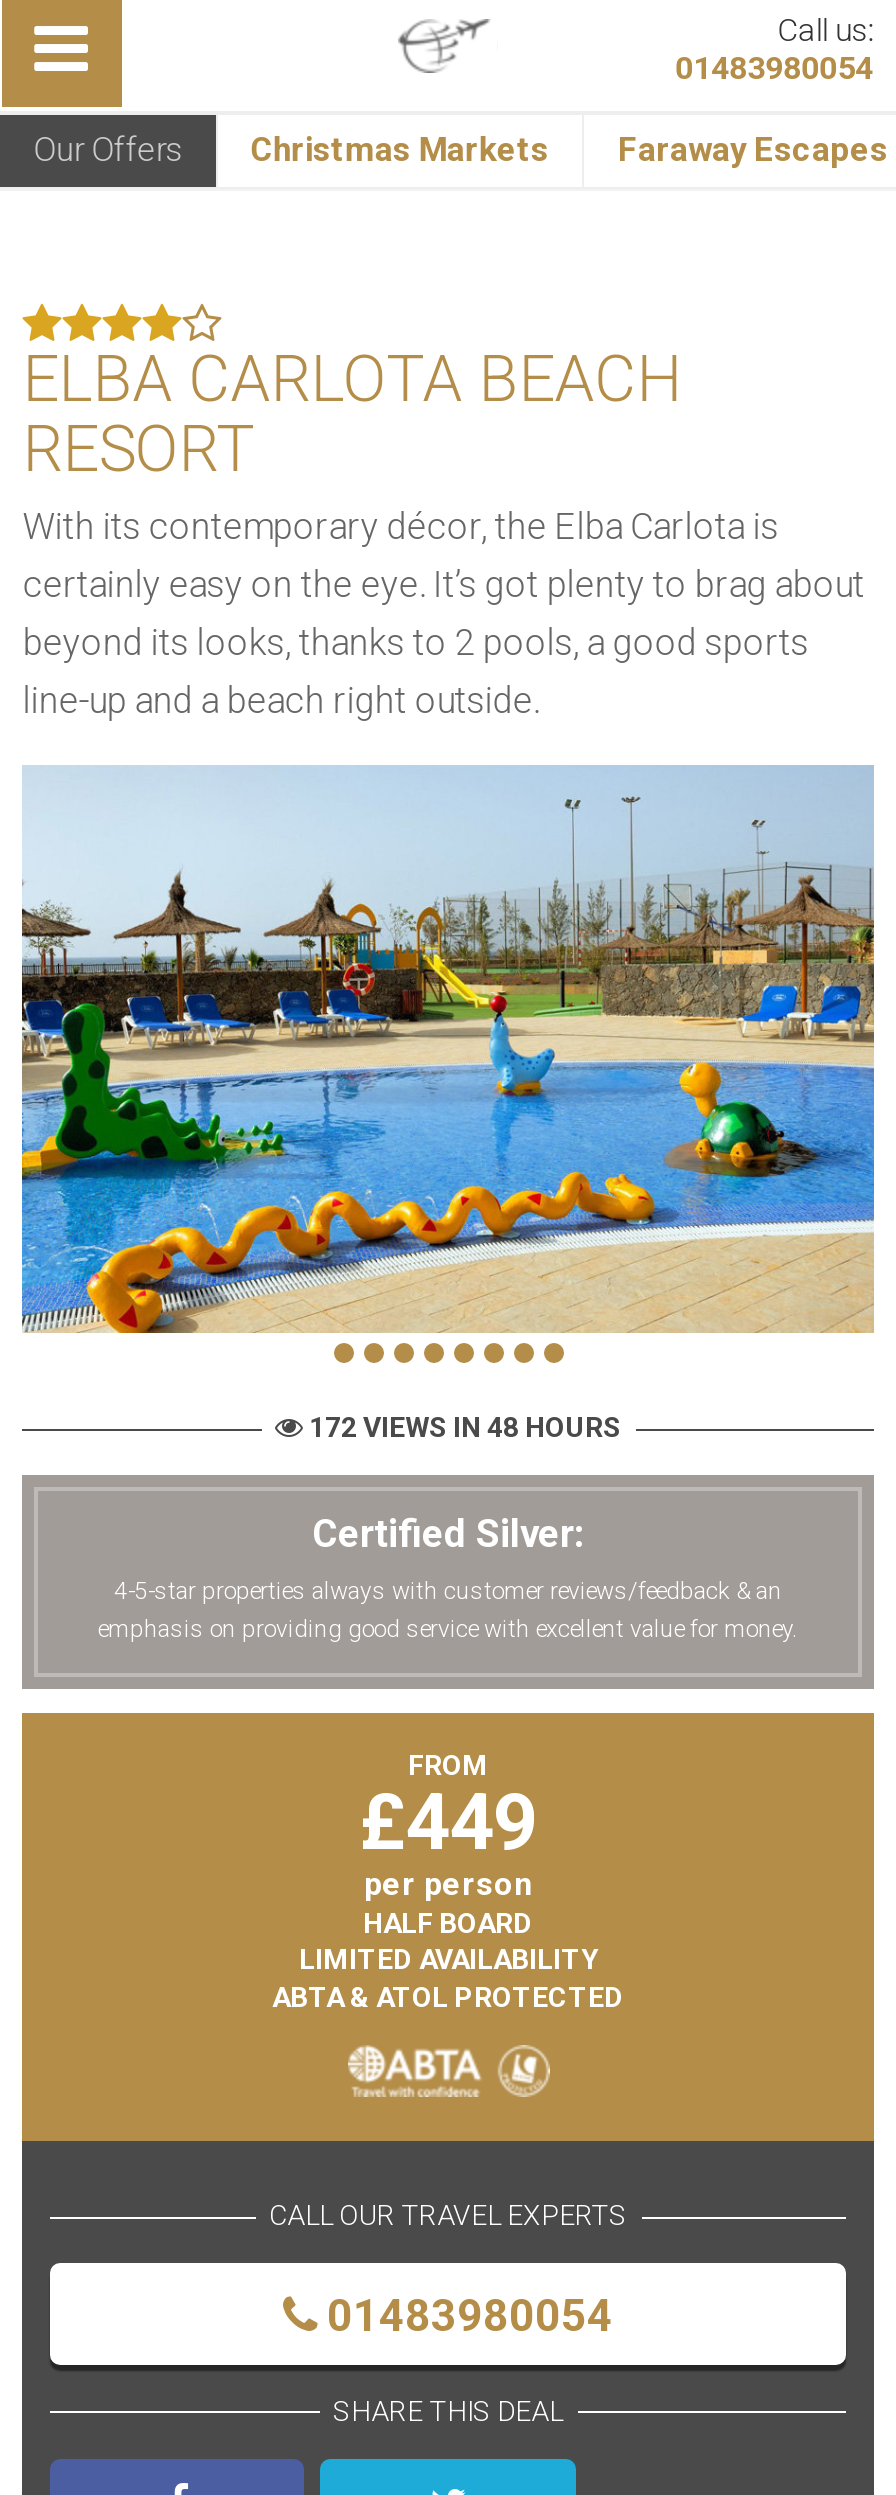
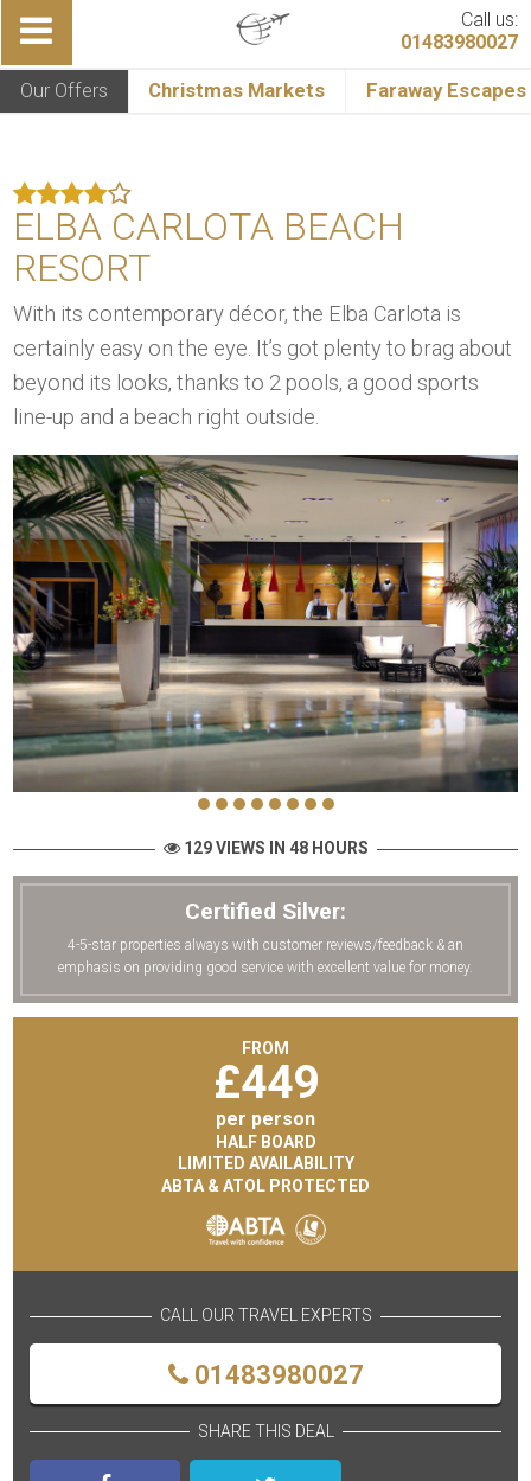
- 01483980054
+ 01483980027

- [image]
- 172 VIEWS IN 48 HOURS
+ [image]
+ 129 VIEWS IN 48 HOURS

- 01483980054
+ 01483980027
